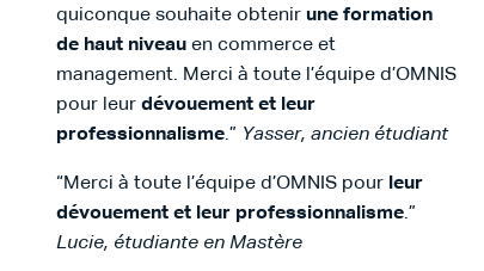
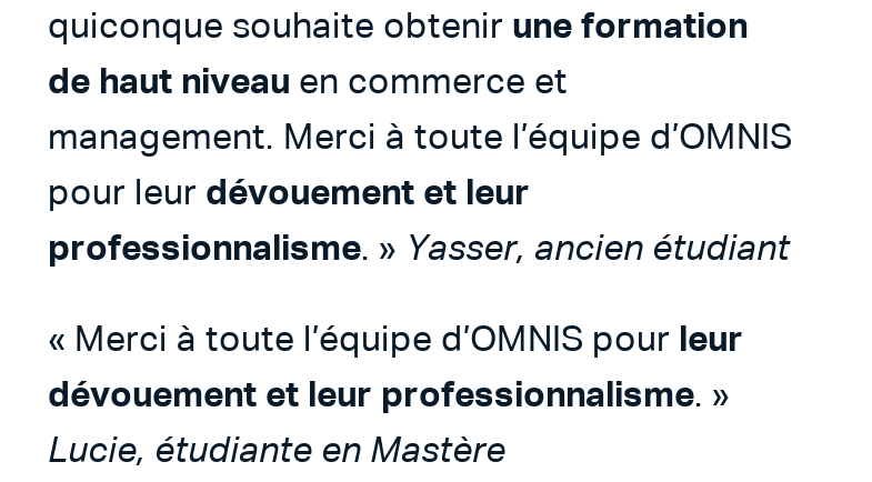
- professionnalisme.” Yasser, ancien étudiant
+ professionnalisme. » Yasser, ancien étudiant

- “Merci à toute l’équipe d’OMNIS pour leur
+ « Merci à toute l’équipe d’OMNIS pour leur

- dévouement et leur professionnalisme.”
+ dévouement et leur professionnalisme. »
